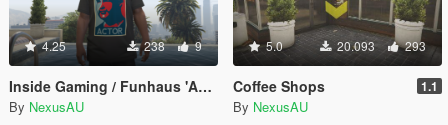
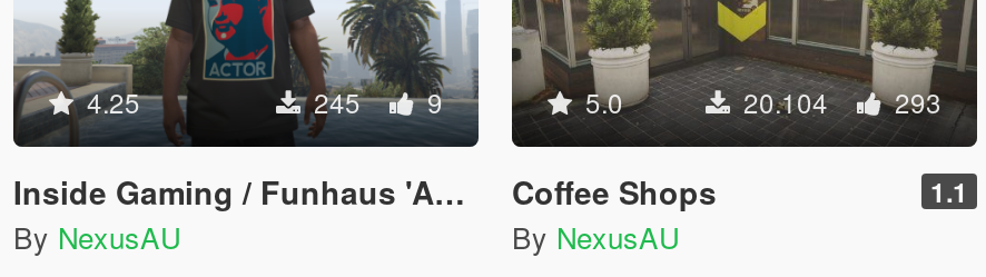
- 238
+ 245

- 20.093 293
+ 20.104 293
